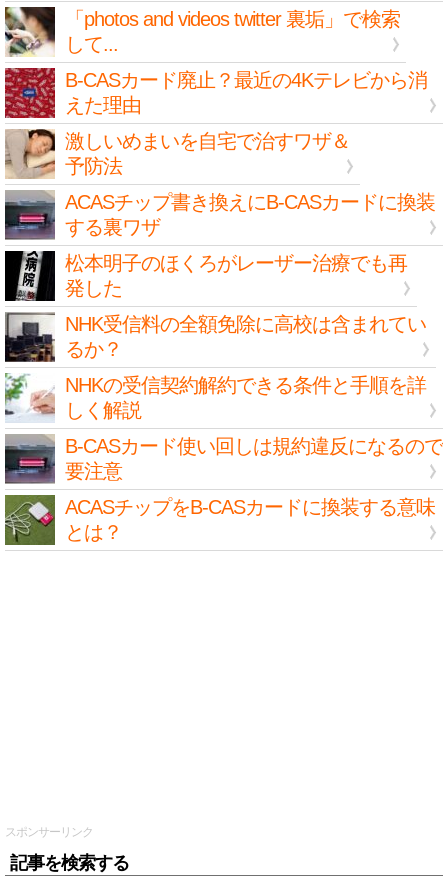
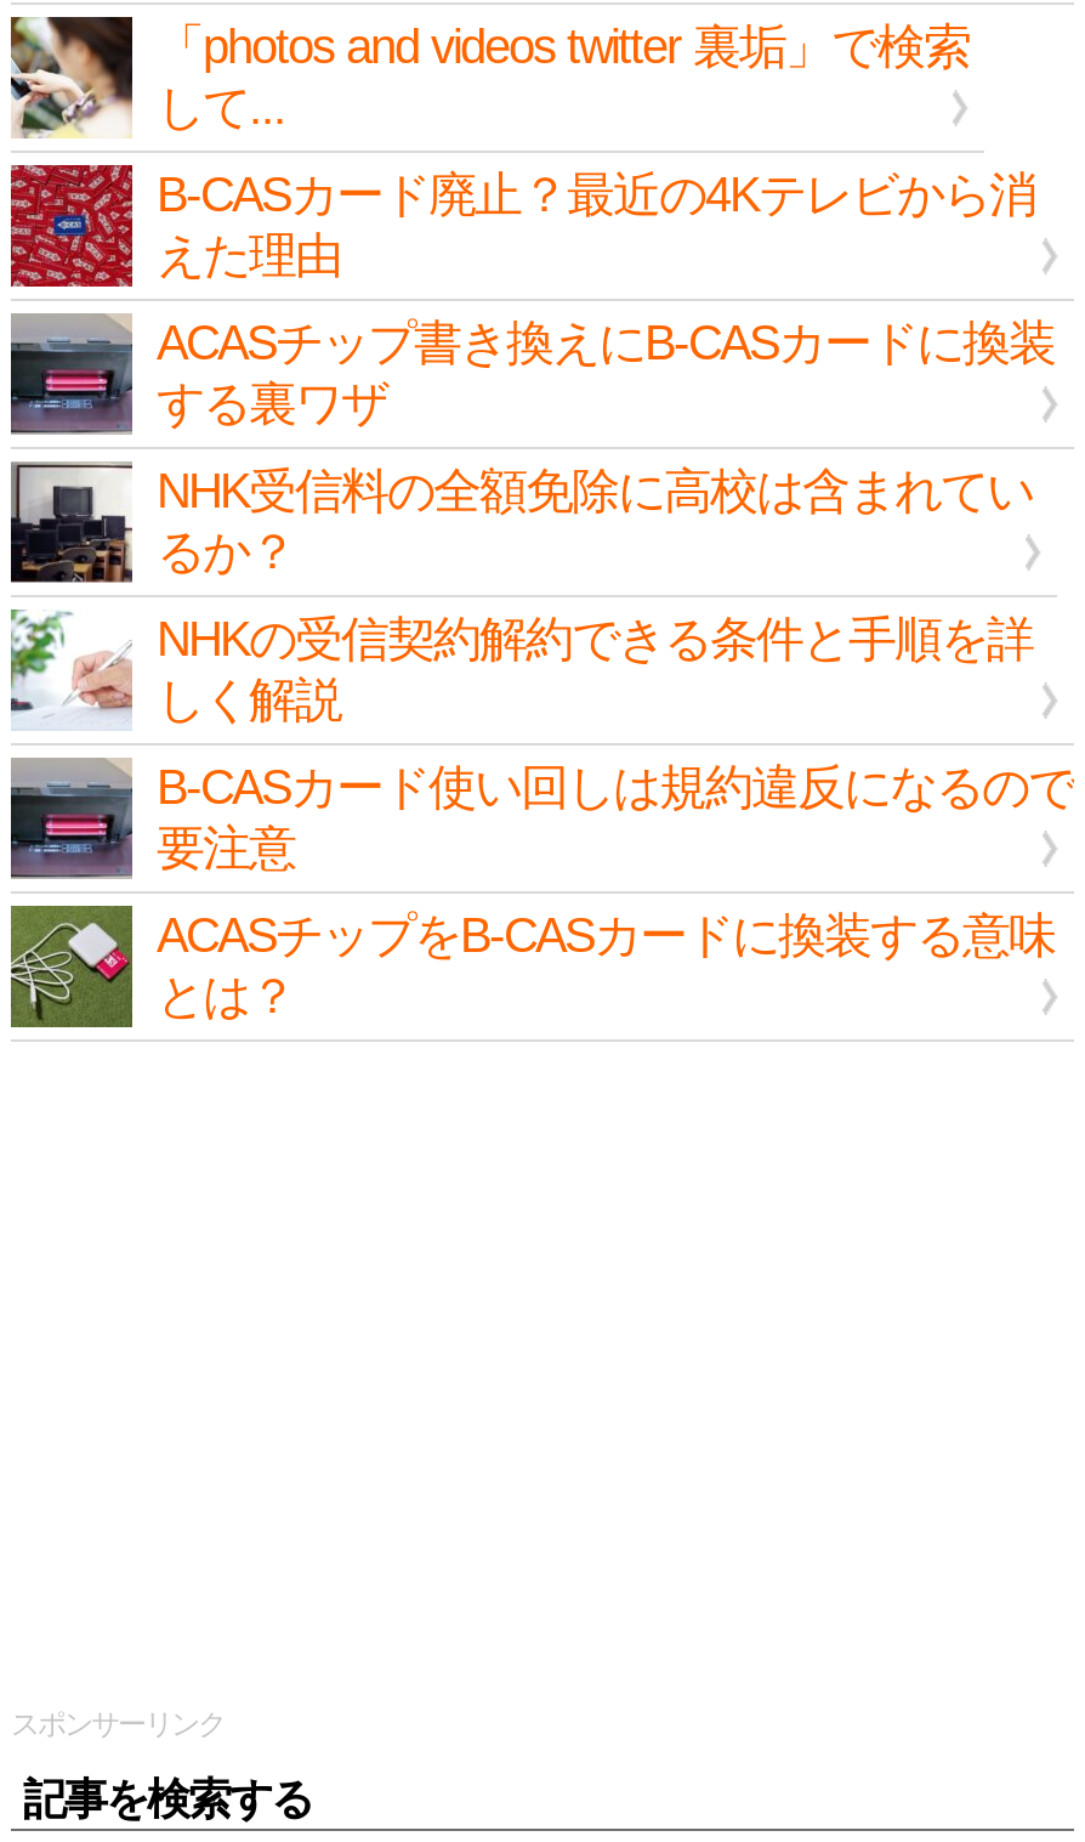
- [image]
- 激しいめまいを自宅で治すワザ＆
- 予防法

- [image]
- 松本明子のほくろがレーザー治療でも再
- 発した
